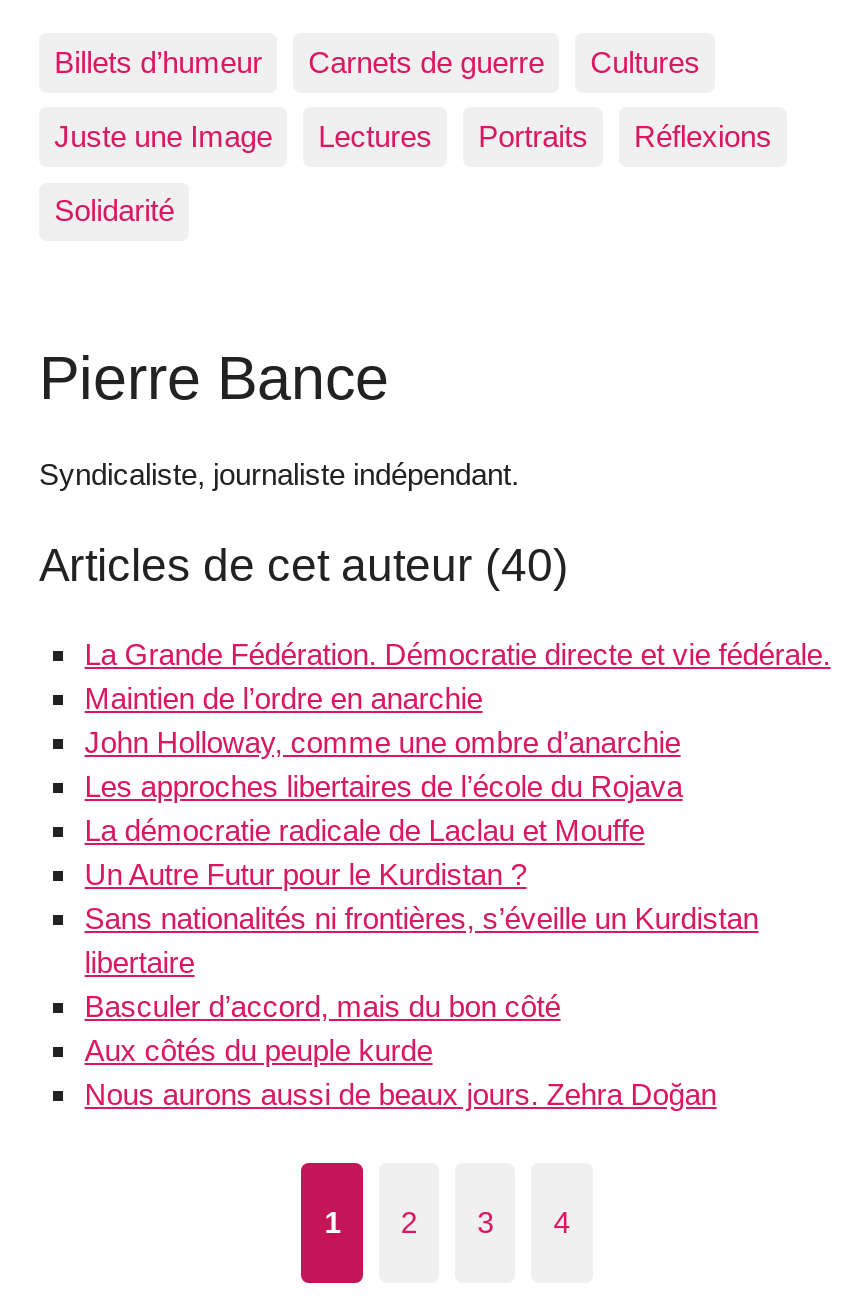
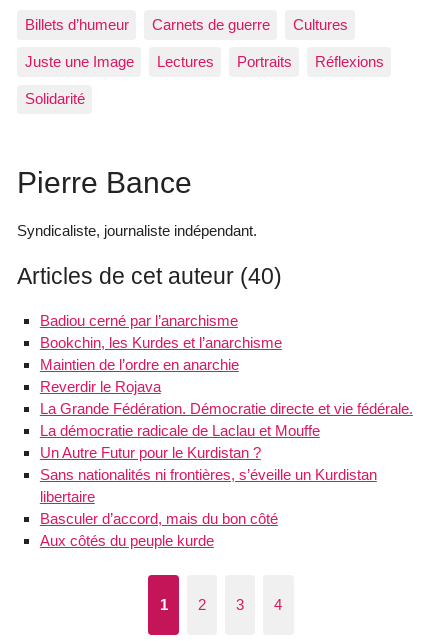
+ Badiou cerné par l’anarchisme
+ Bookchin, les Kurdes et l’anarchisme

moved down: La Grande Fédération. Démocratie directe et vie fédérale.

moved down: Maintien de l’ordre en anarchie

- John Holloway, comme une ombre d’anarchie
- Les approches libertaires de l’école du Rojava
+ Reverdir le Rojava

moved down: La démocratie radicale de Laclau et Mouffe | Un Autre Futur pour le Kurdistan ? | Sans nationalités ni frontières, s’éveille un Kurdistan | libertaire | Basculer d’accord, mais du bon côté | Aux côtés du peuple kurde

- Nous aurons aussi de beaux jours. Zehra Doğan
